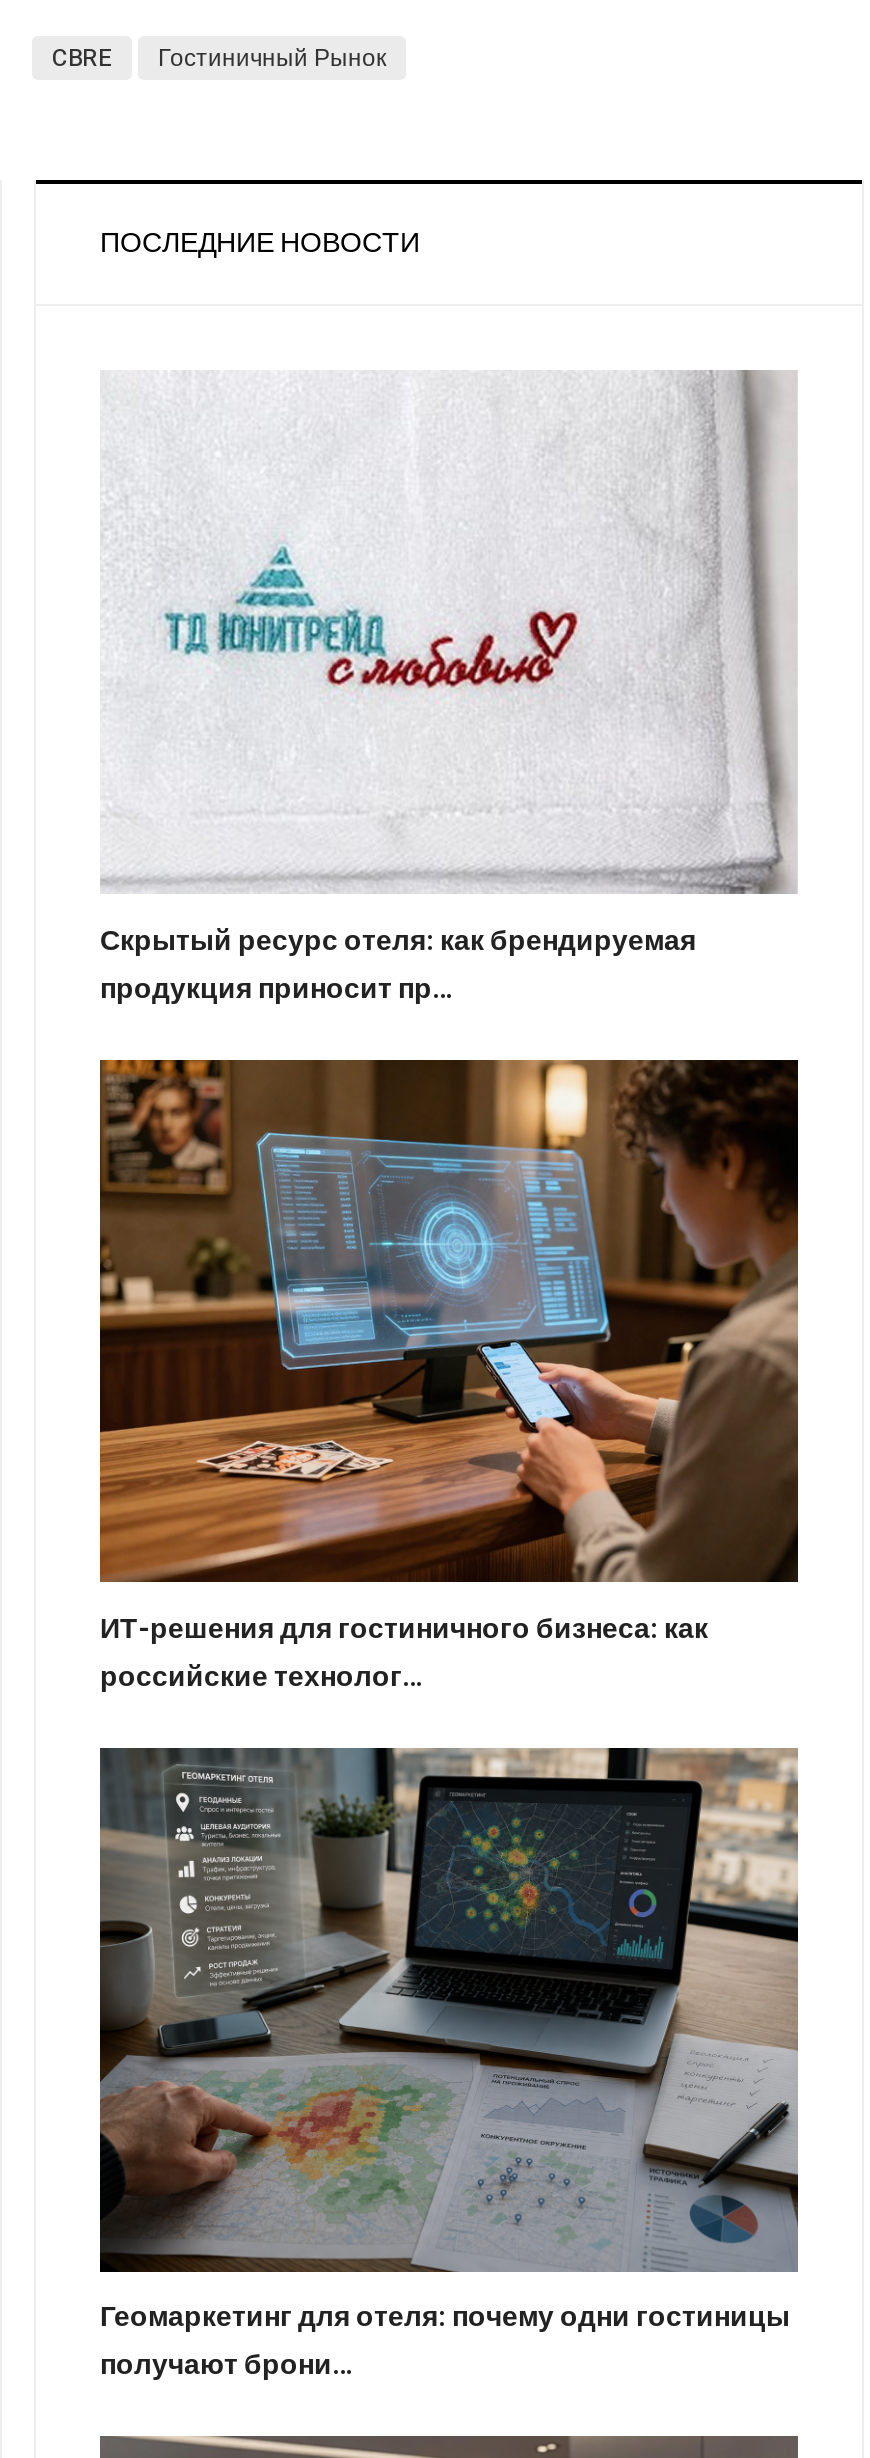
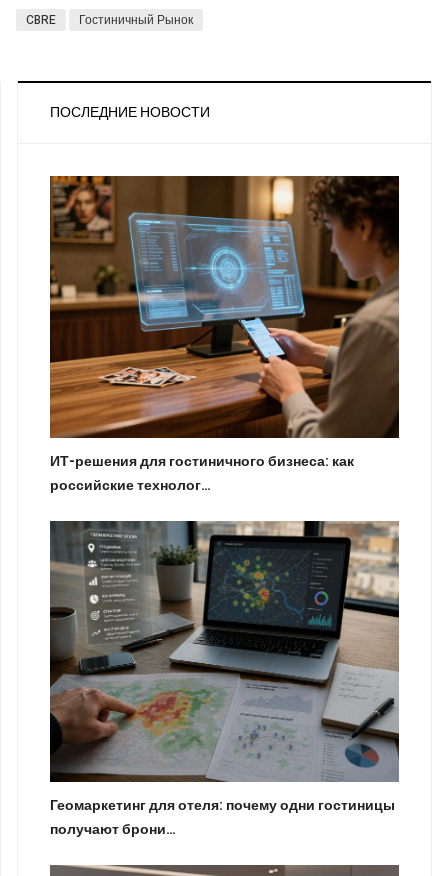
- [image]
- Скрытый ресурс отеля: как брендируемая
- продукция приносит пр…
